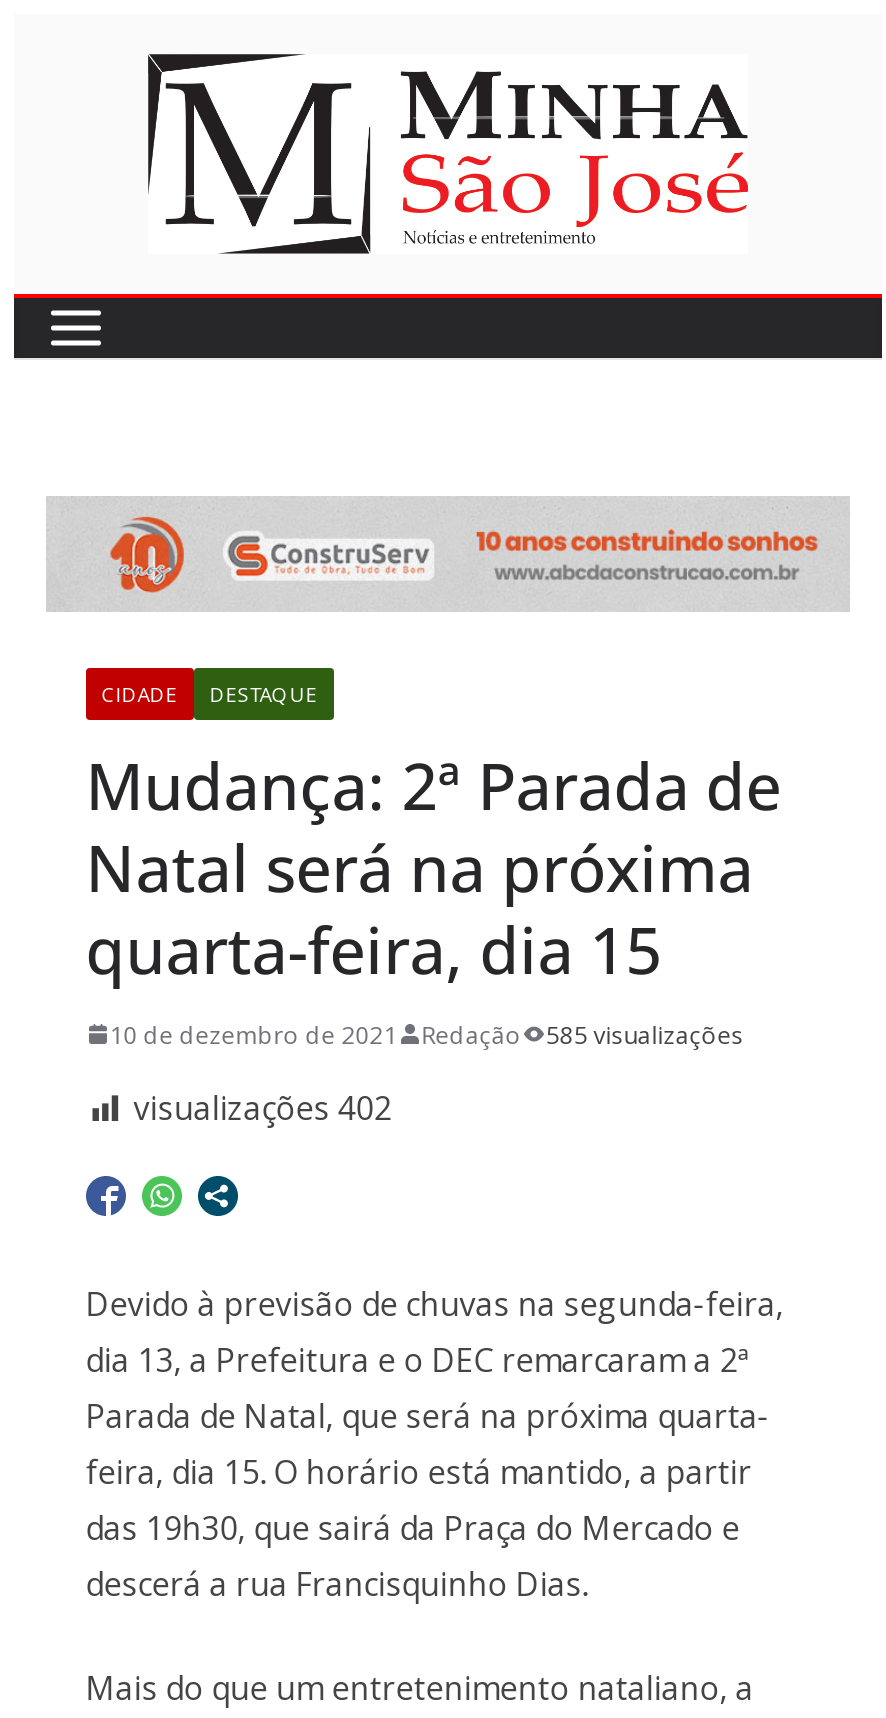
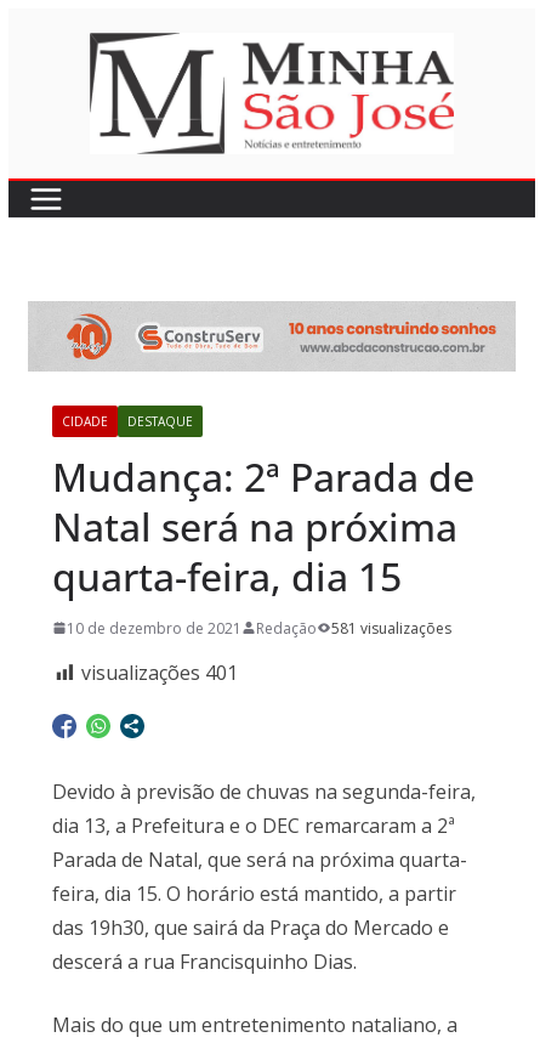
- 585 visualizações
+ 581 visualizações

- visualizações 402
+ visualizações 401
